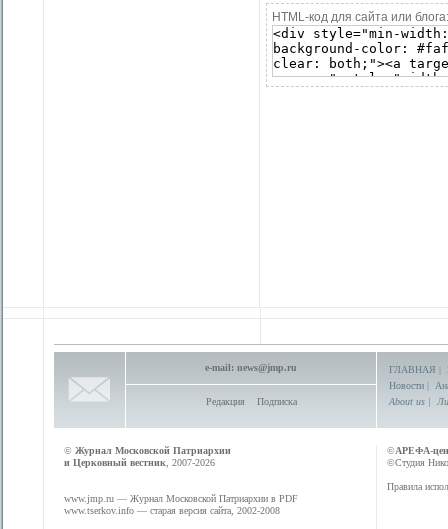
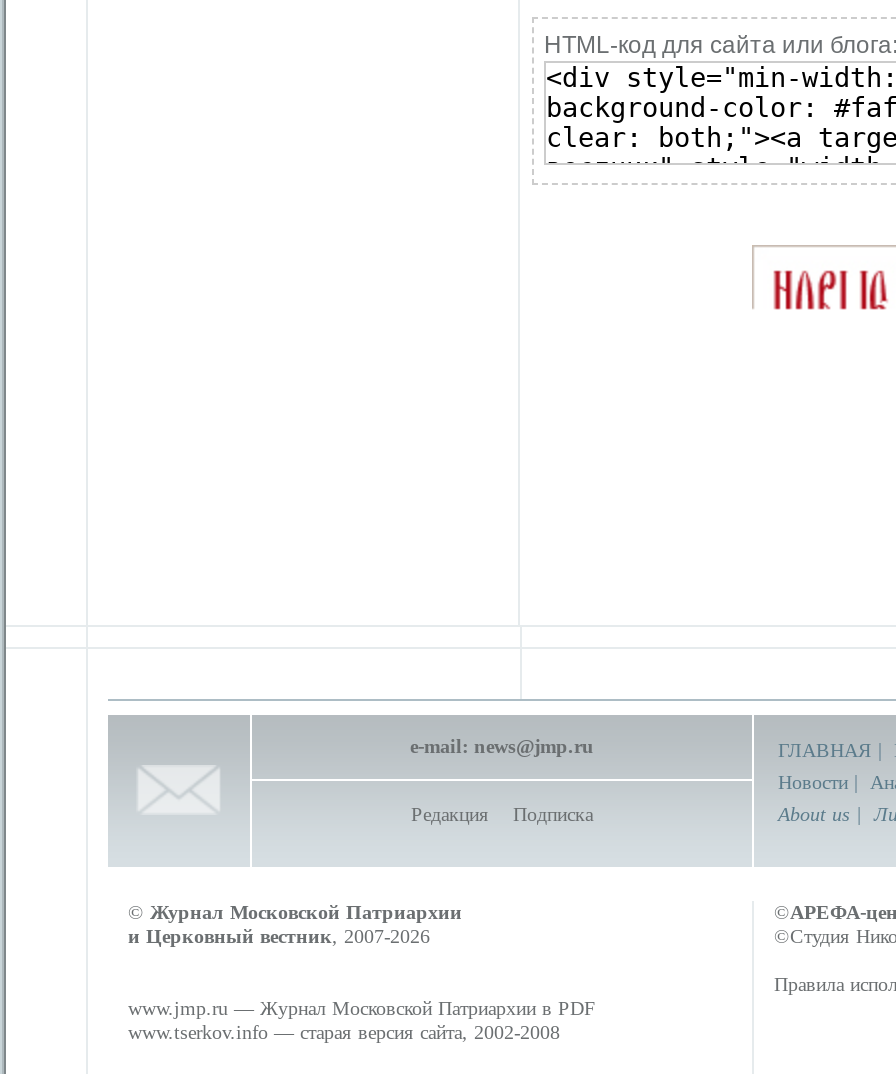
+ [image]
